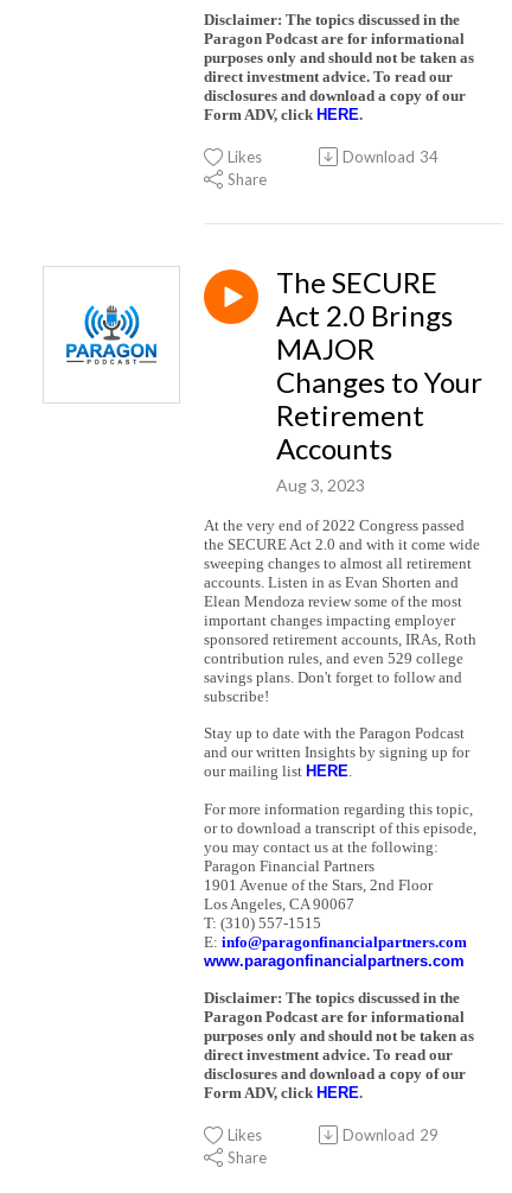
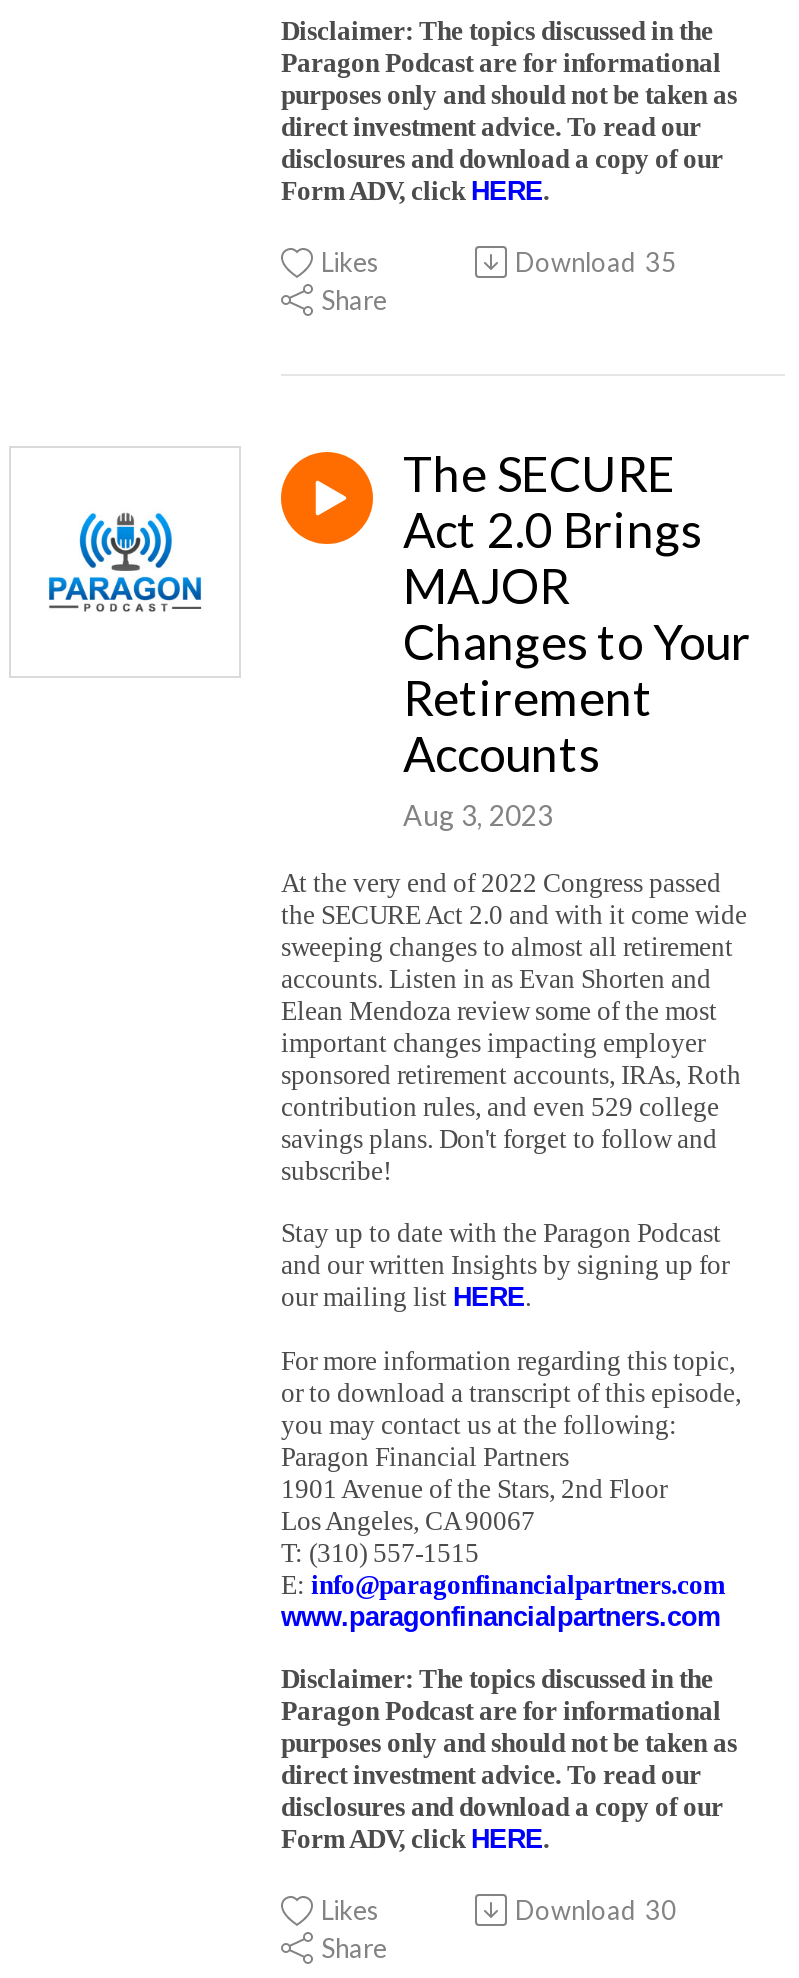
- Download 34
+ Download 35

- Download 29
+ Download 30
